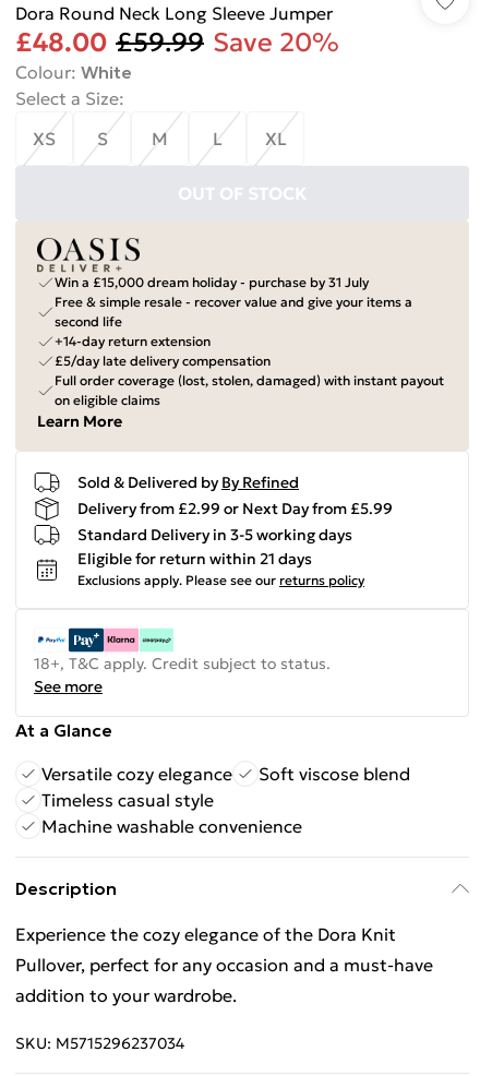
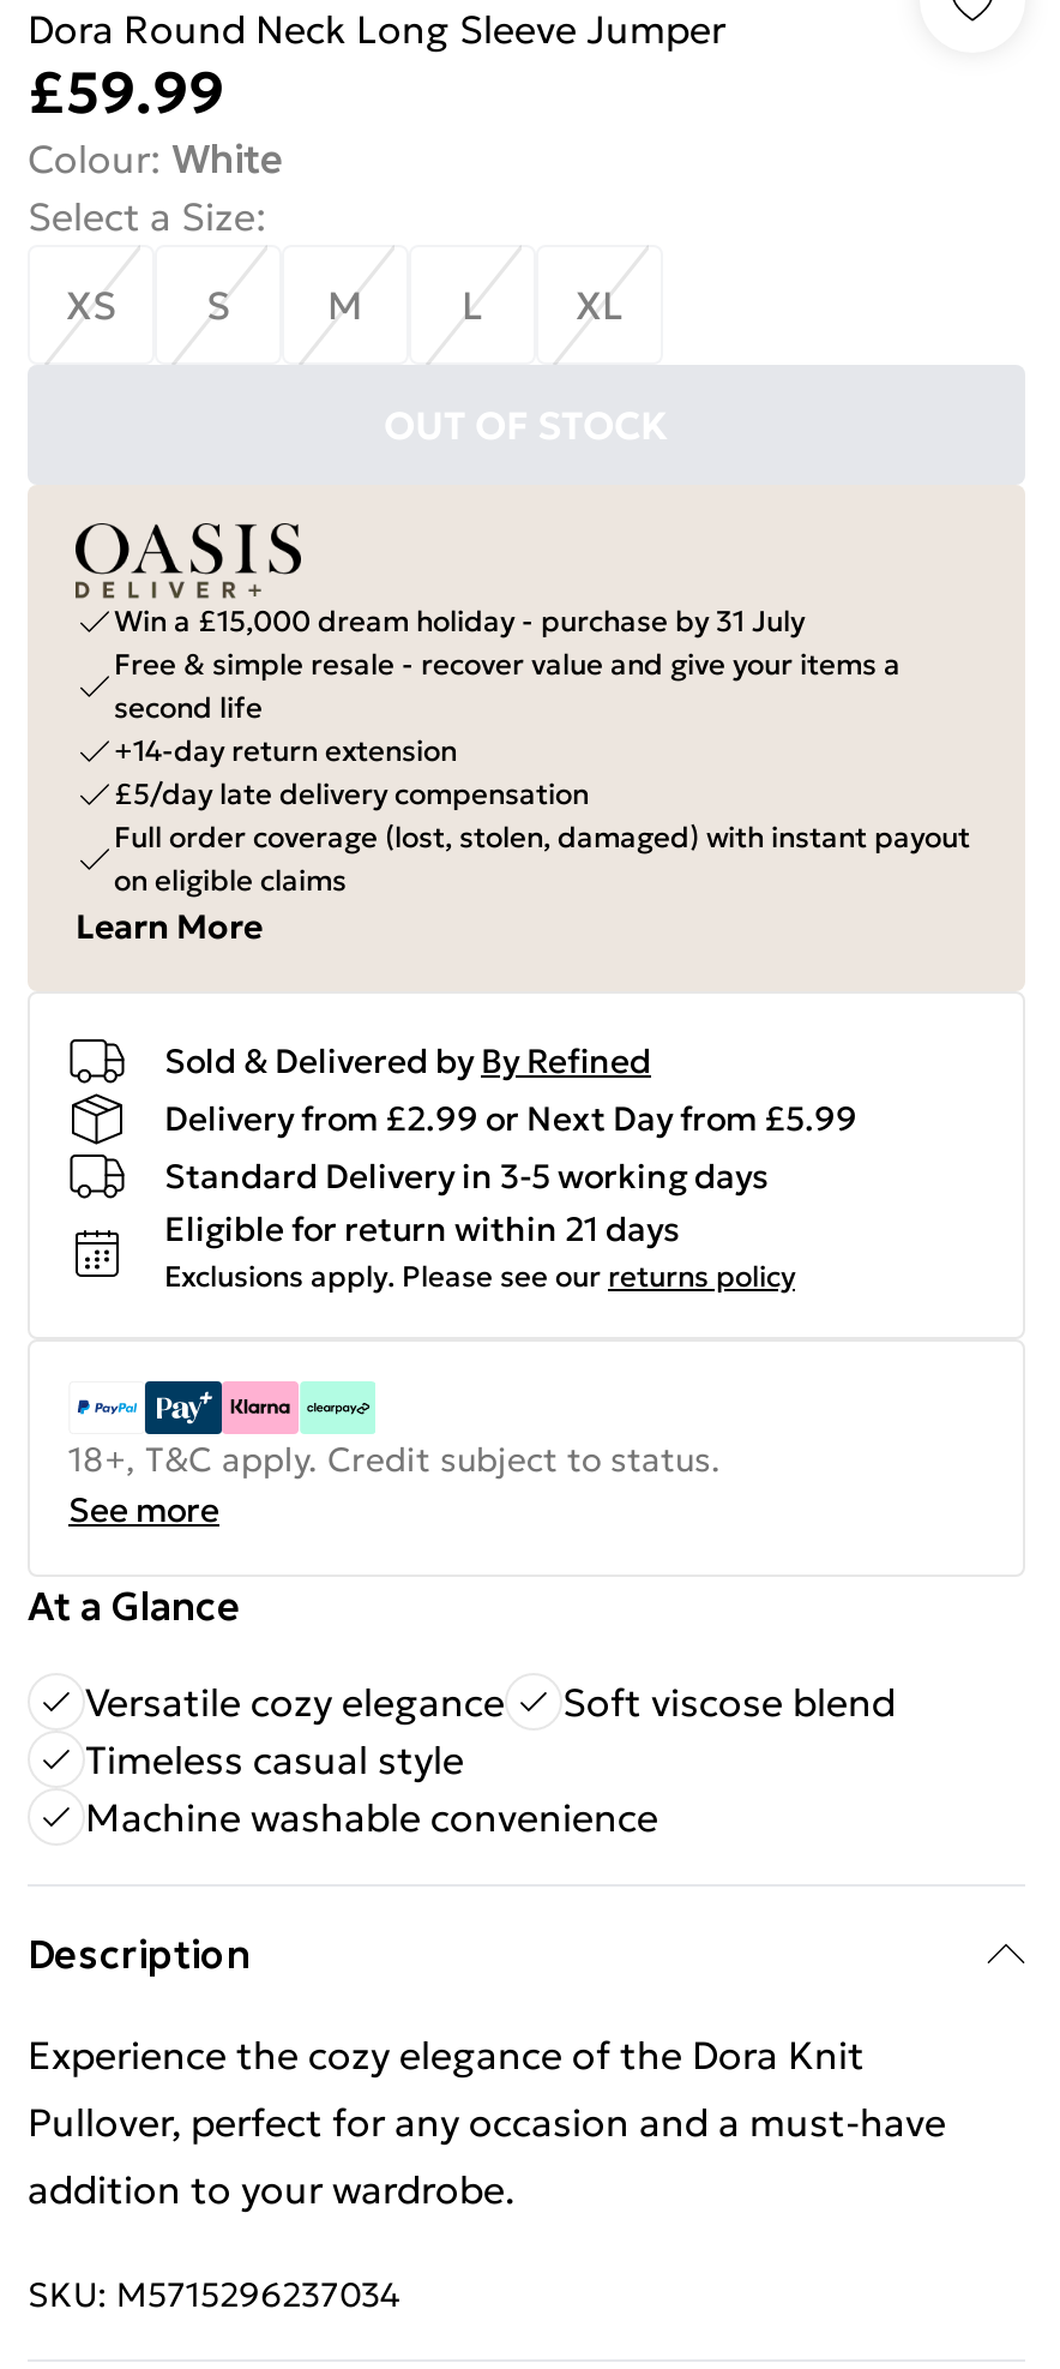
- £48.00 £59.99 Save 20%
+ £59.99
